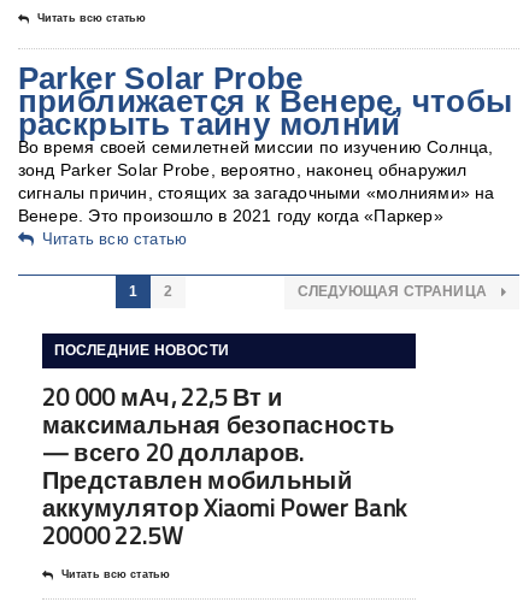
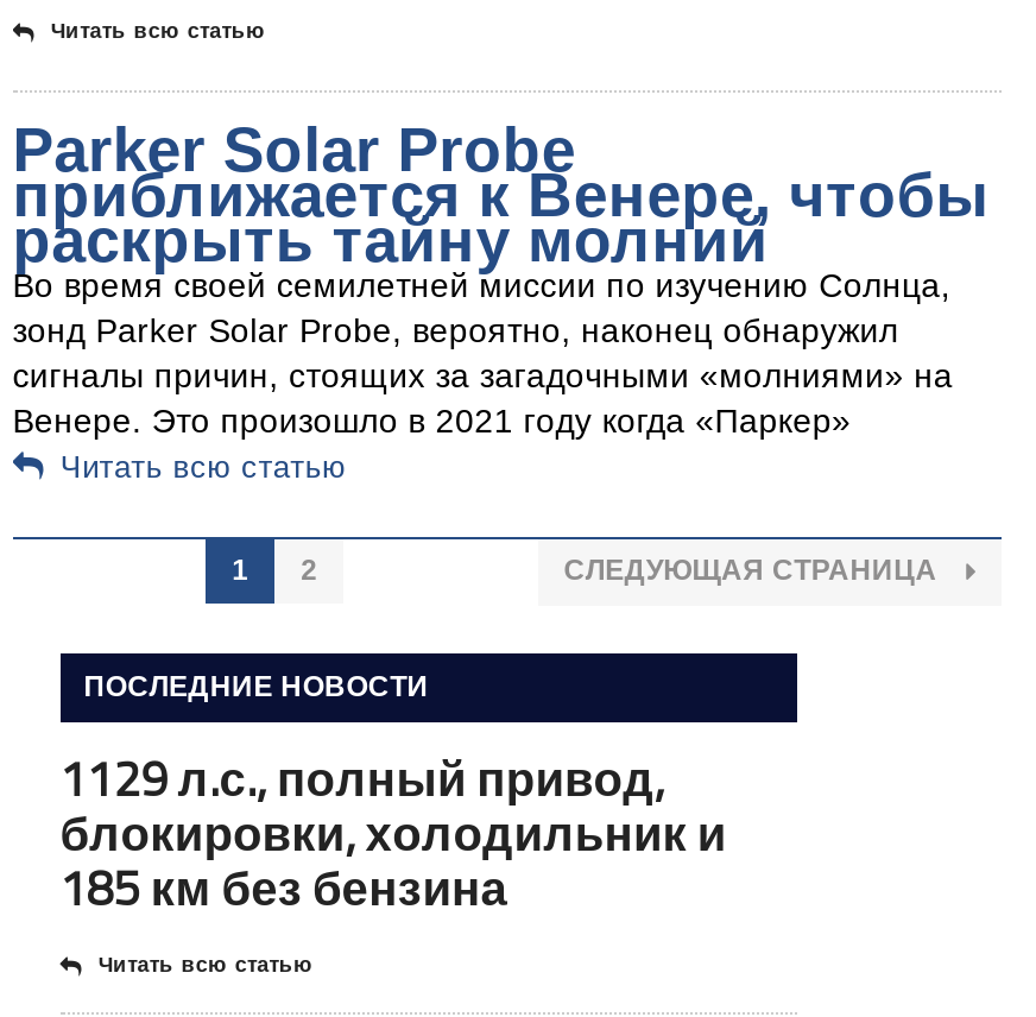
- 20 000 мАч, 22,5 Вт и
- максимальная безопасность
- — всего 20 долларов.
- Представлен мобильный
- аккумулятор Xiaomi Power Bank
- 20000 22.5W
+ 1129 л.с., полный привод,
+ блокировки, холодильник и
+ 185 км без бензина
